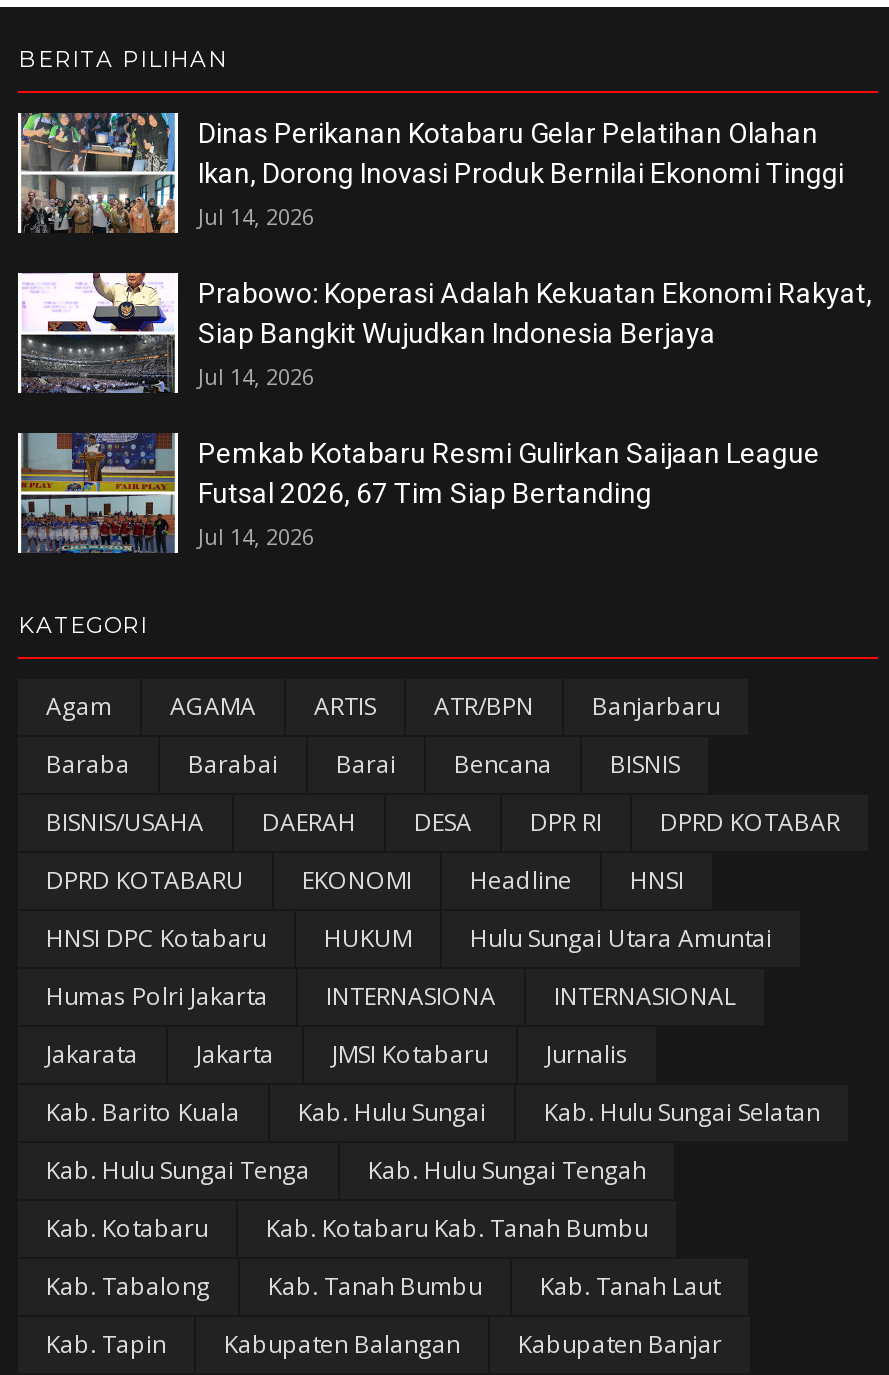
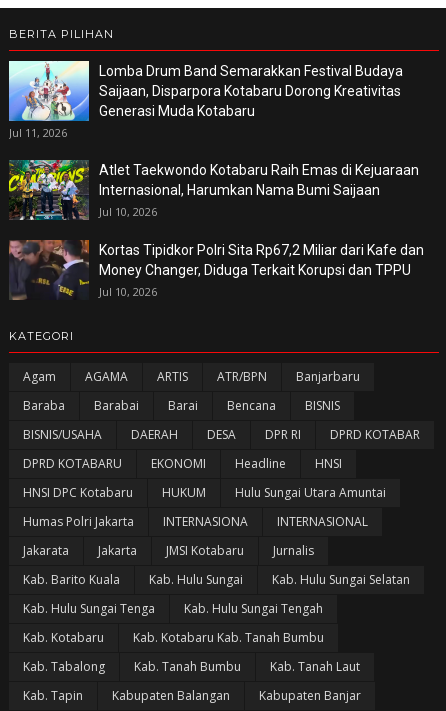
- [image]
- Dinas Perikanan Kotabaru Gelar Pelatihan Olahan
- Ikan, Dorong Inovasi Produk Bernilai Ekonomi Tinggi
- Jul 14, 2026
+ [image]
+ Lomba Drum Band Semarakkan Festival Budaya
+ Saijaan, Disparpora Kotabaru Dorong Kreativitas
+ Generasi Muda Kotabaru
+ Jul 11, 2026

- [image]
- Prabowo: Koperasi Adalah Kekuatan Ekonomi Rakyat,
- Siap Bangkit Wujudkan Indonesia Berjaya
- Jul 14, 2026
+ [image]
+ Atlet Taekwondo Kotabaru Raih Emas di Kejuaraan
+ Internasional, Harumkan Nama Bumi Saijaan
+ Jul 10, 2026

- [image]
- Pemkab Kotabaru Resmi Gulirkan Saijaan League
- Futsal 2026, 67 Tim Siap Bertanding
- Jul 14, 2026
+ [image]
+ Kortas Tipidkor Polri Sita Rp67,2 Miliar dari Kafe dan
+ Money Changer, Diduga Terkait Korupsi dan TPPU
+ Jul 10, 2026
